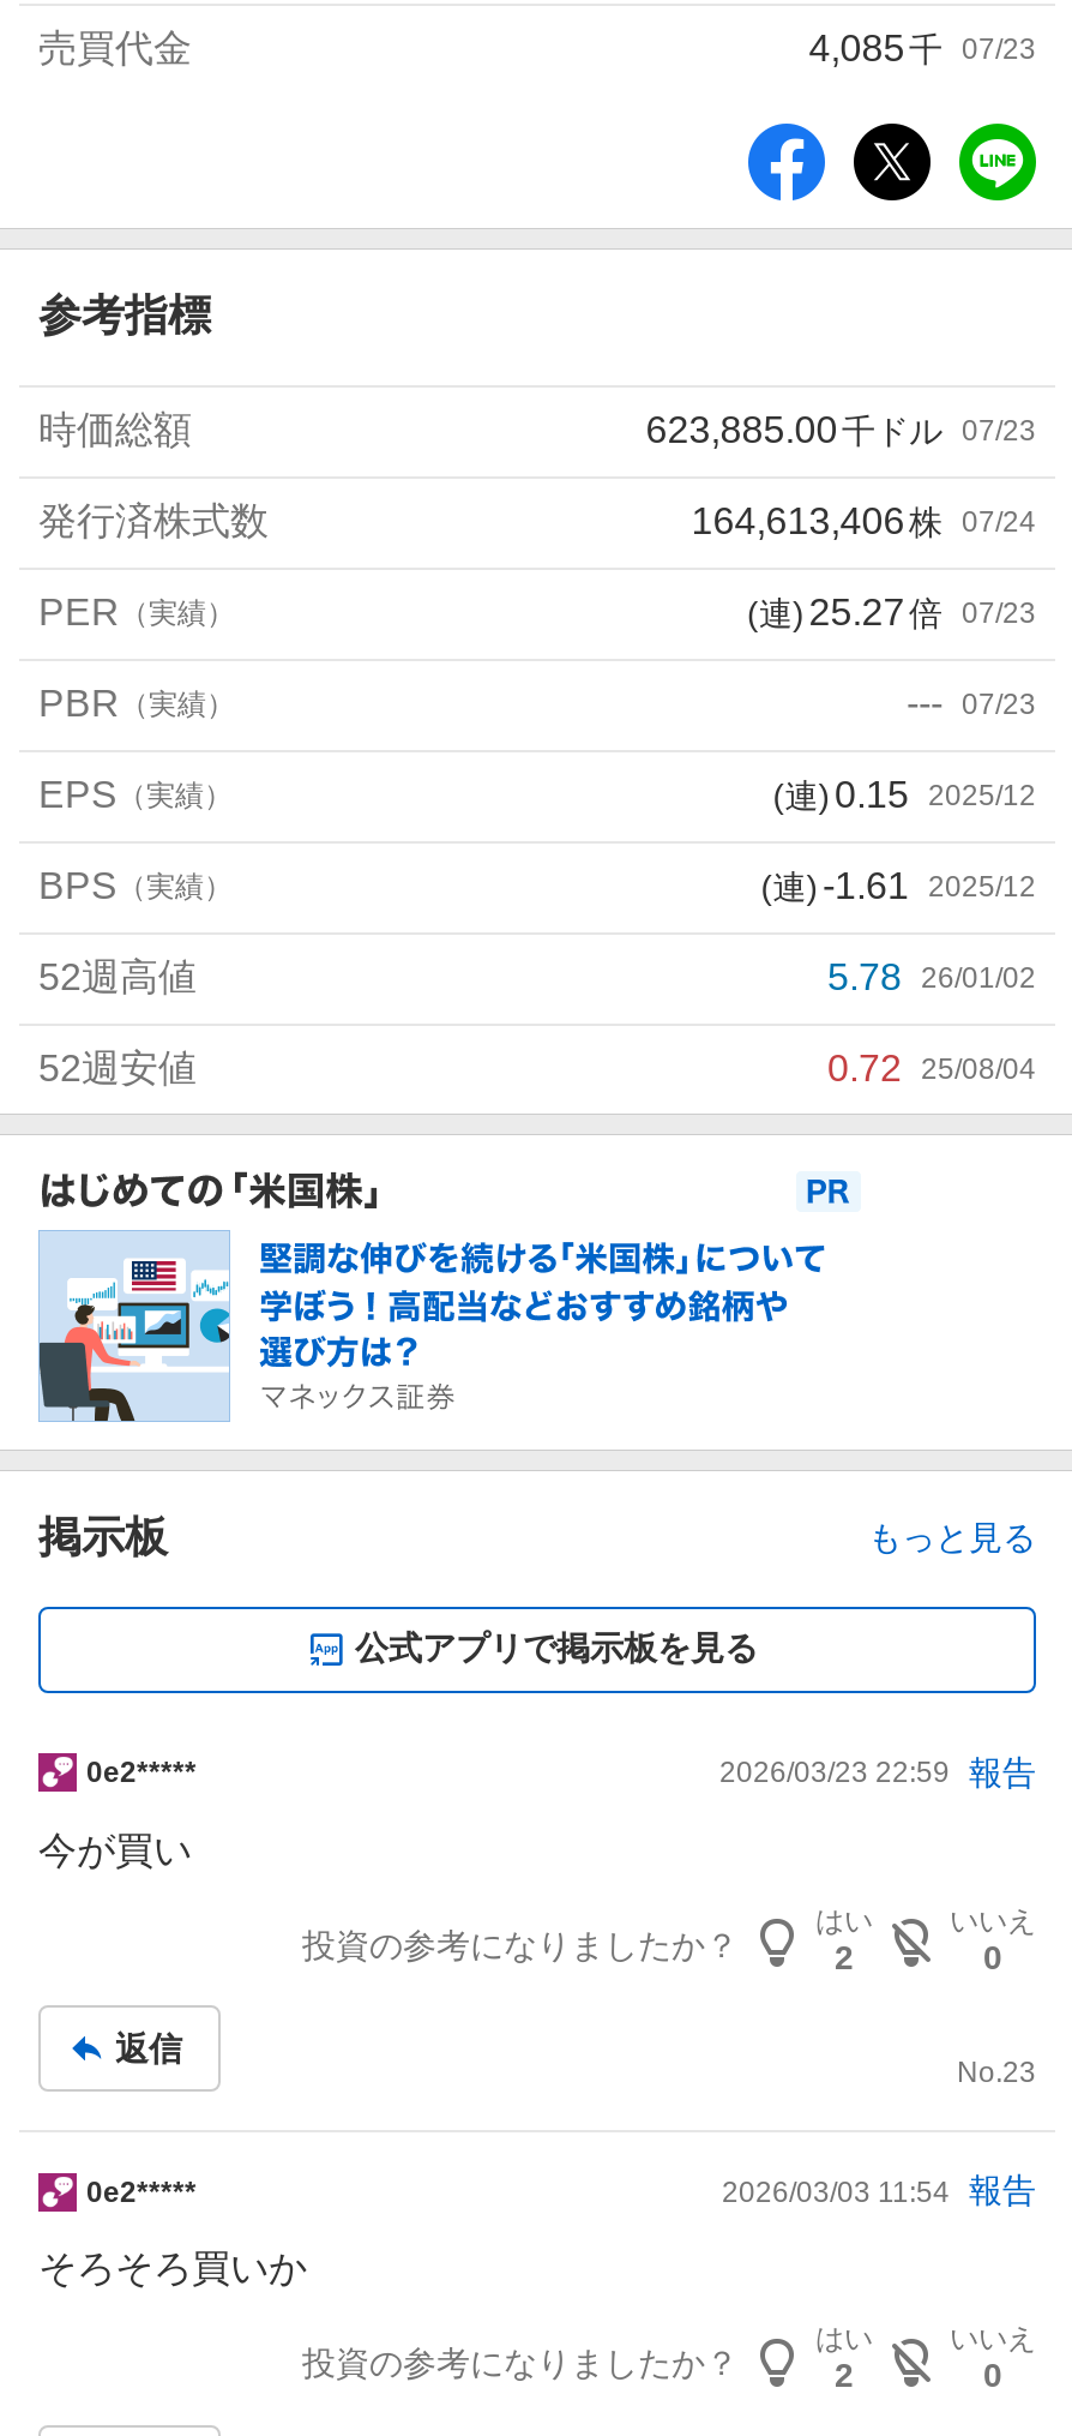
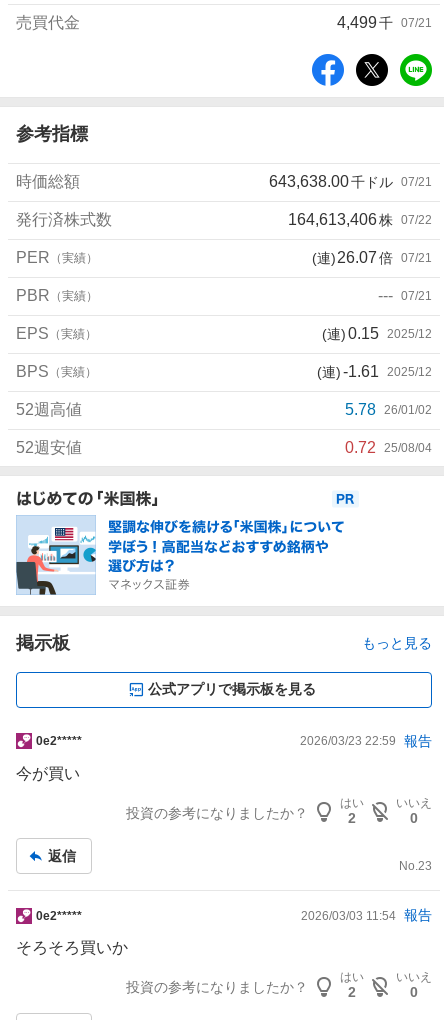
- 4,085 千 07/23
+ 4,499 千 07/21

- 623,885.00 千ドル 07/23
+ 643,638.00 千ドル 07/21

- 164,613,406 株 07/24
+ 164,613,406 株 07/22

- (連) 25.27 倍 07/23
+ (連) 26.07 倍 07/21

- --- 07/23
+ --- 07/21
